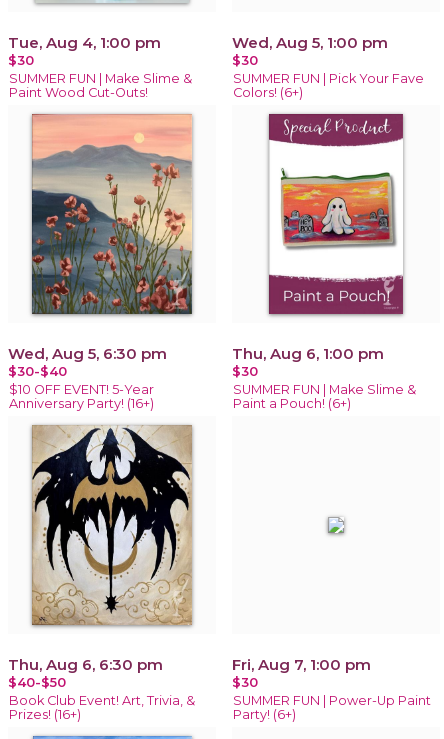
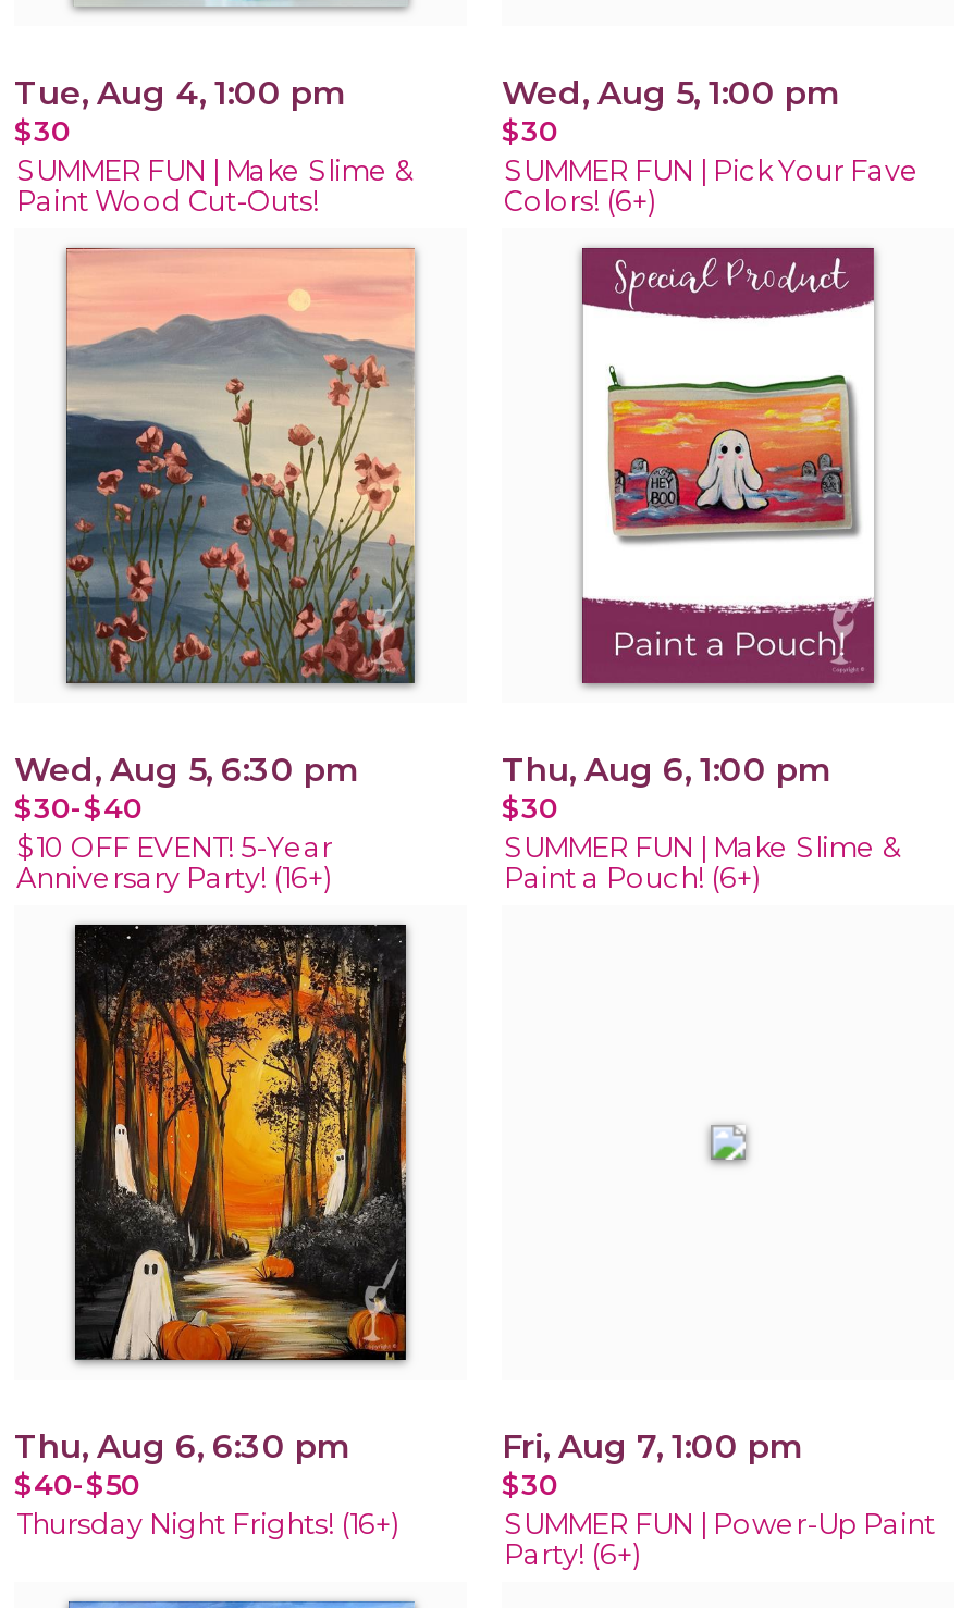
- [image]
+ [image]

- Book Club Event! Art, Trivia, &
- Prizes! (16+)
+ Thursday Night Frights! (16+)
